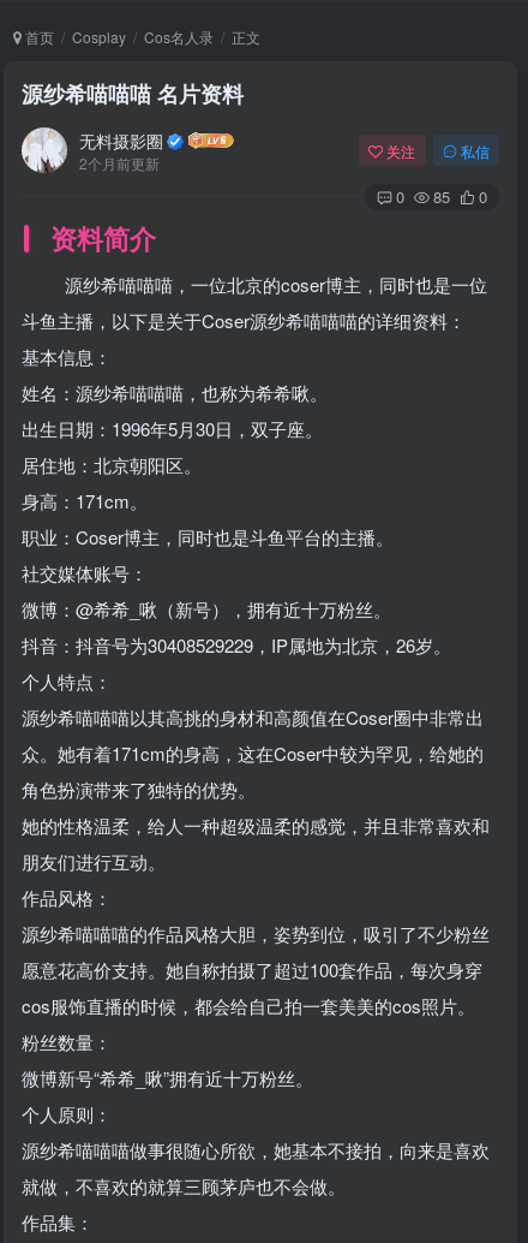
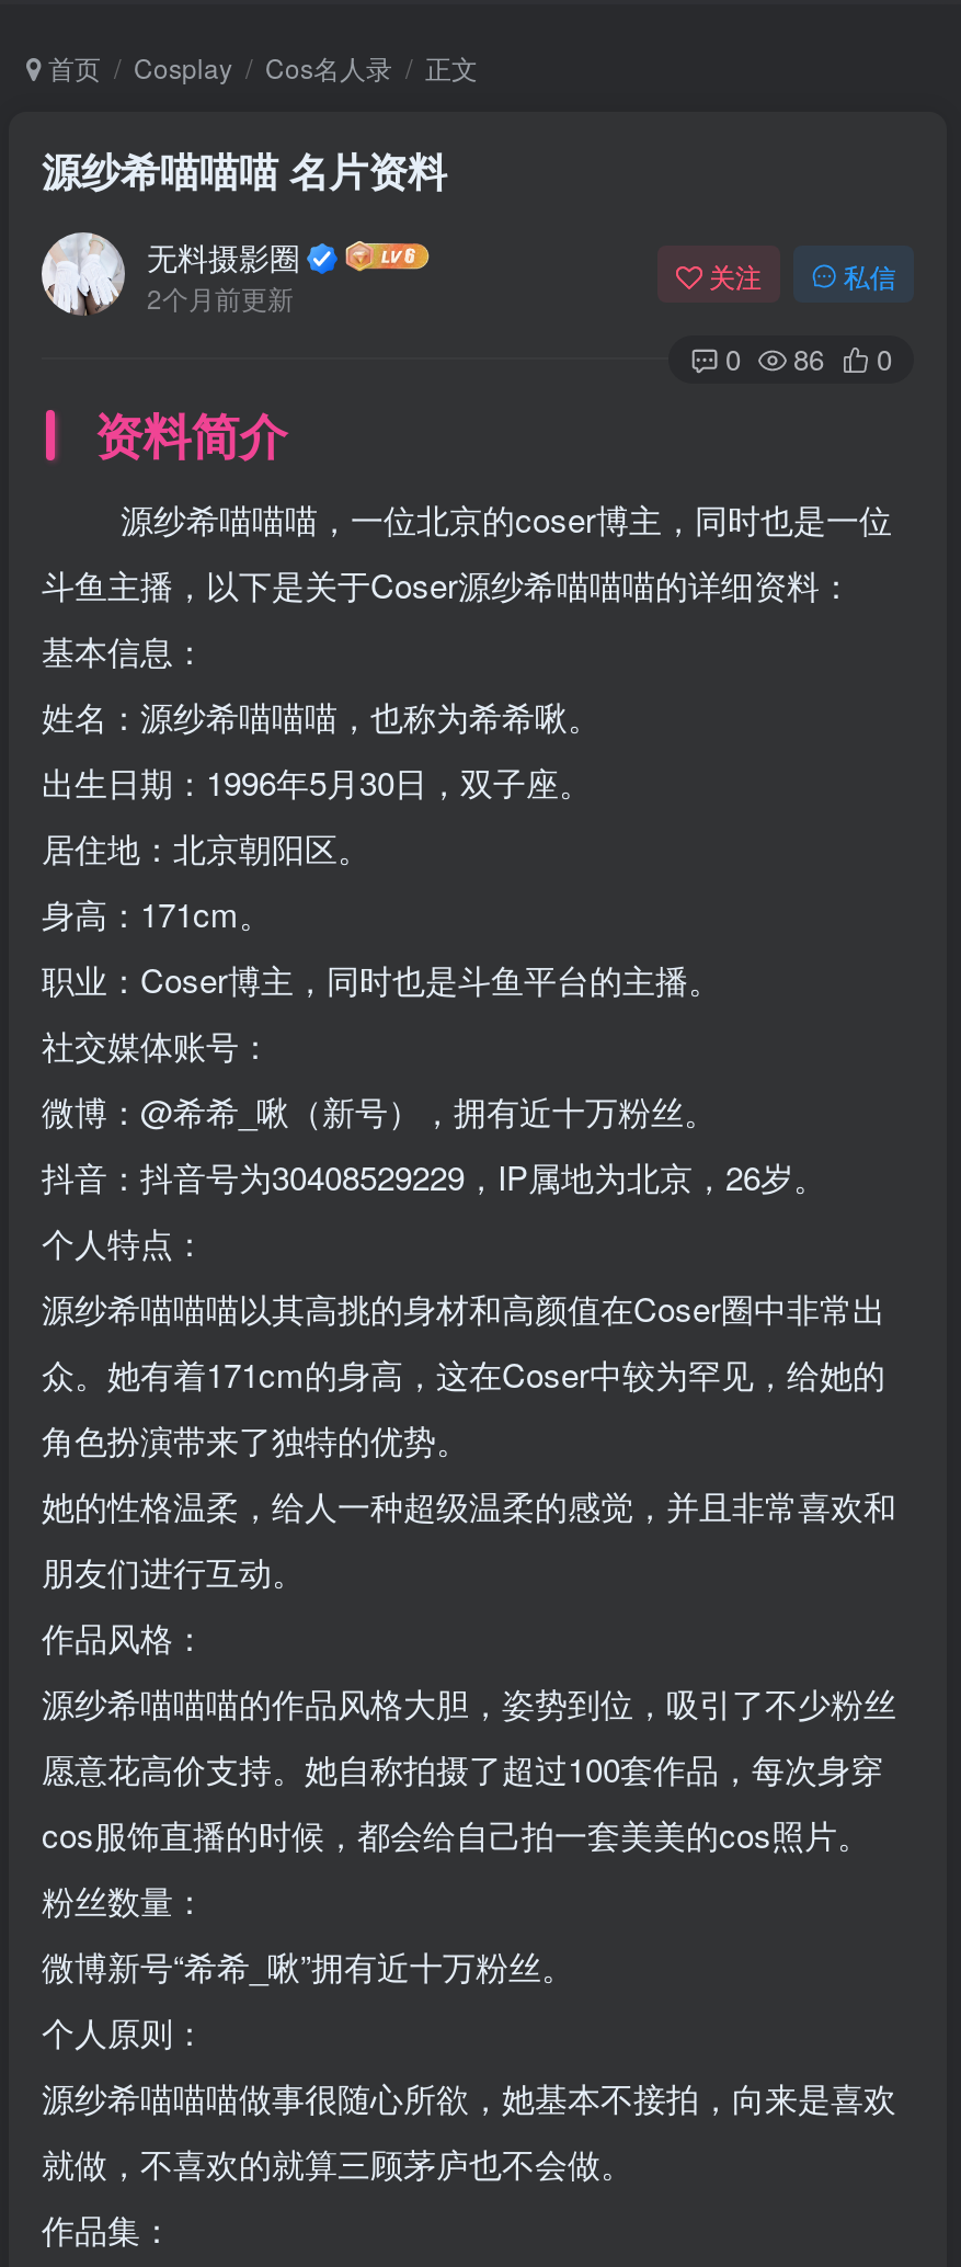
- 0 85 0
+ 0 86 0
